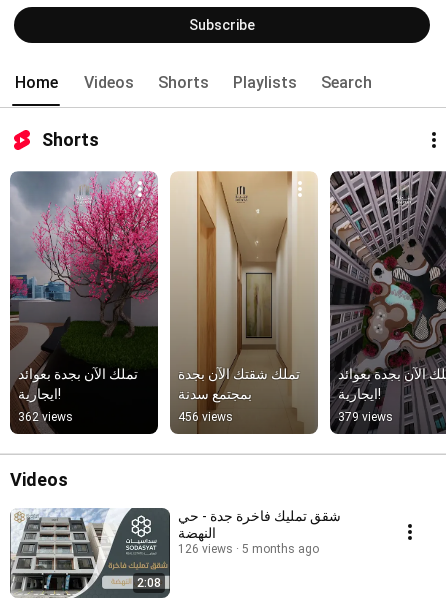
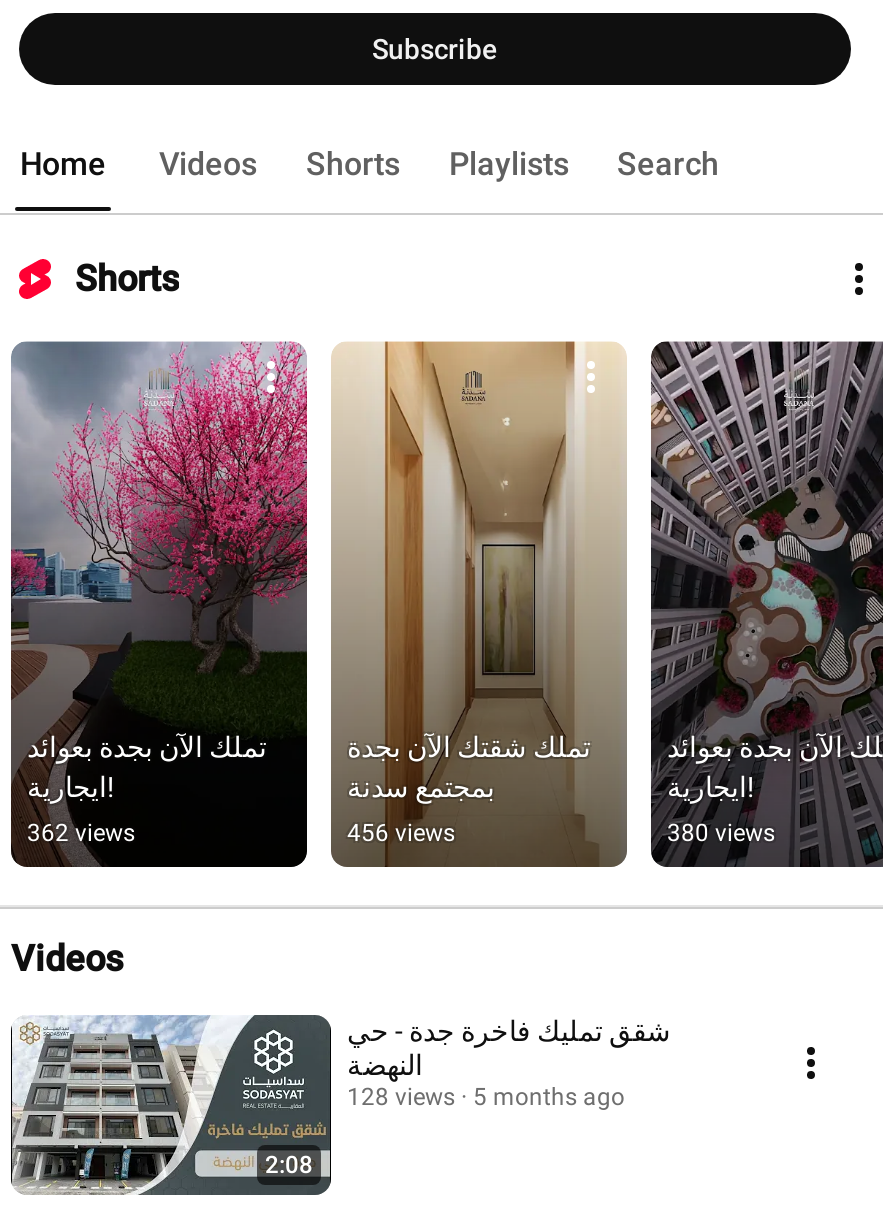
- 379 views
+ 380 views

- 126 views 5 months ago
+ 128 views 5 months ago
